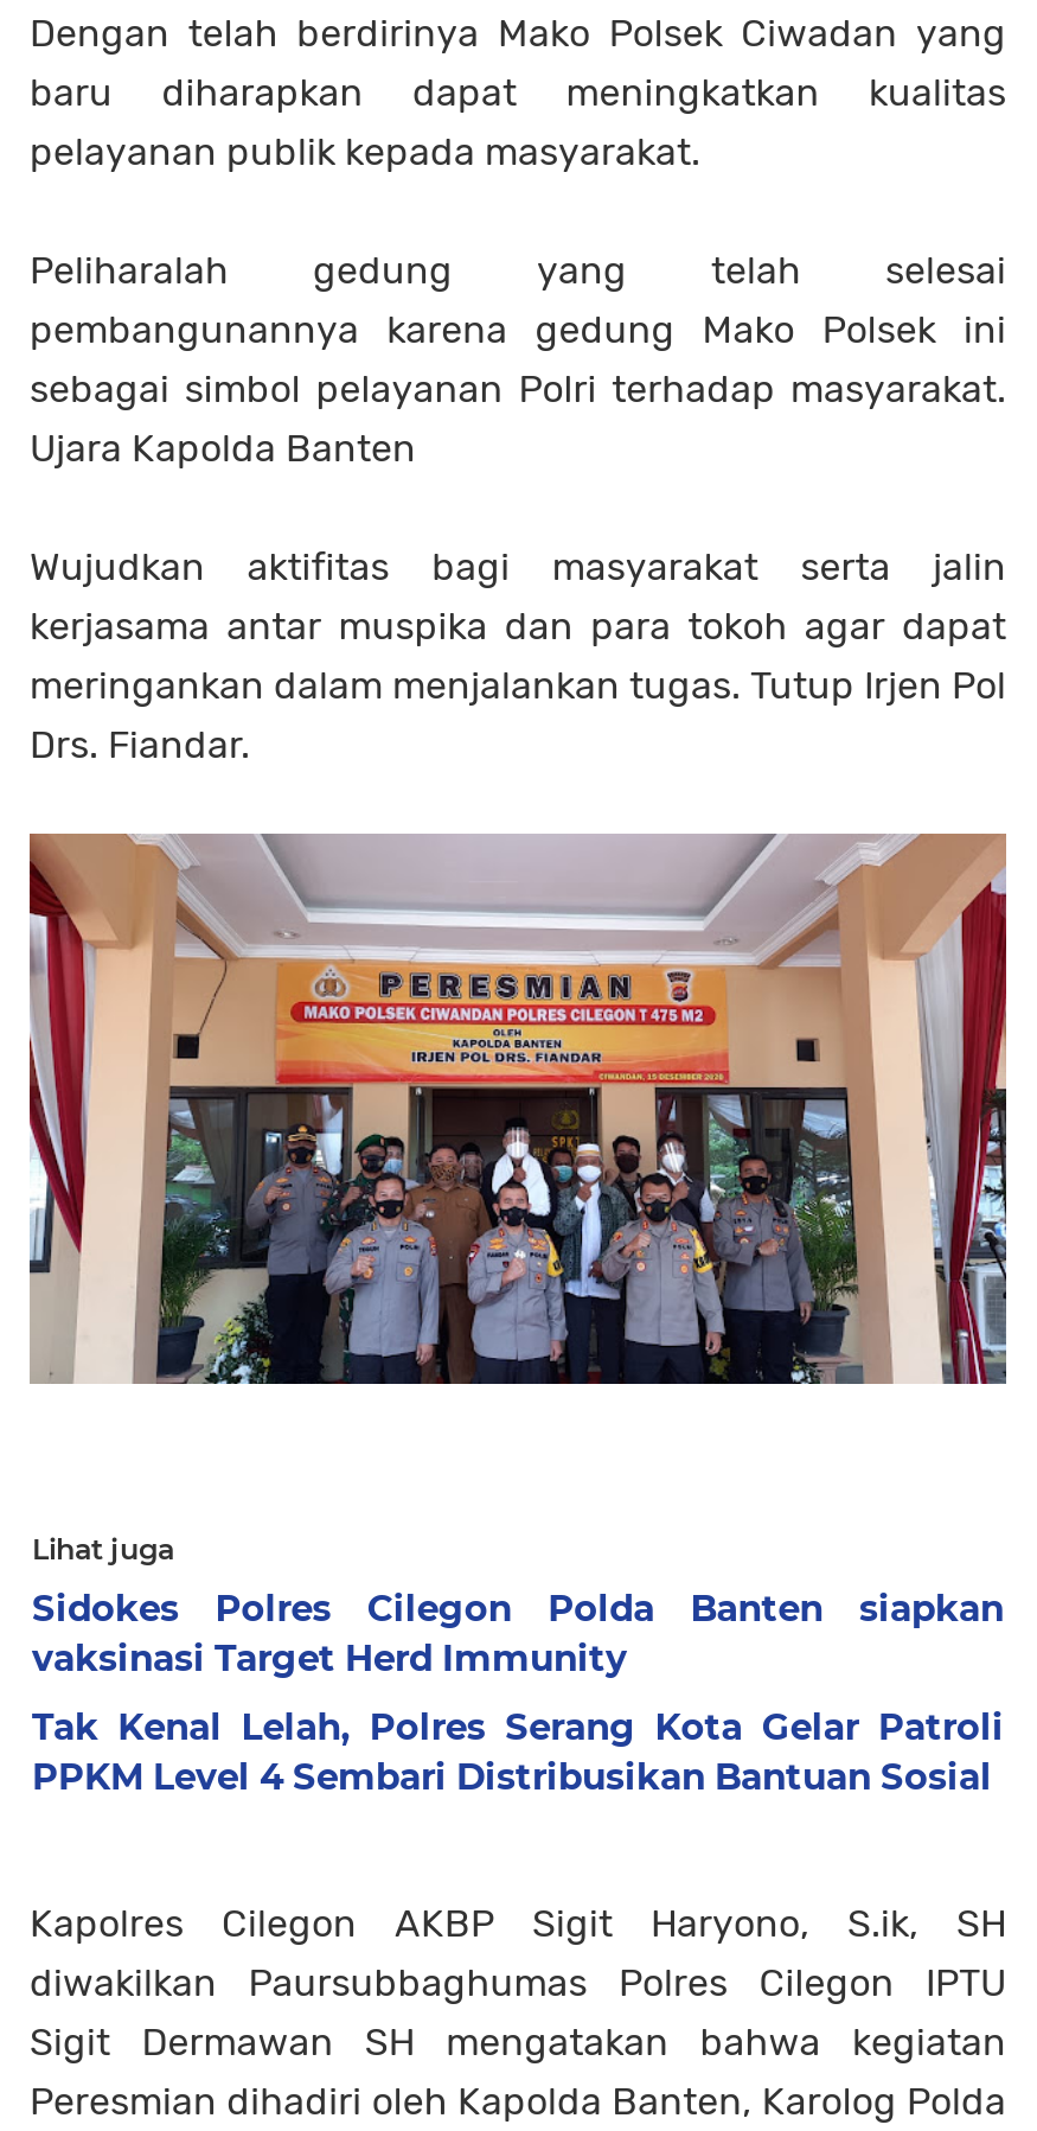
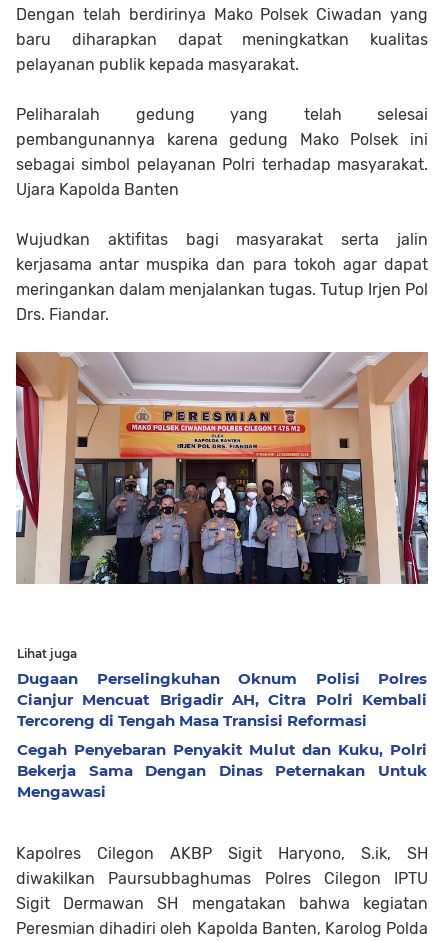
- Sidokes Polres Cilegon Polda Banten siapkan
- vaksinasi Target Herd Immunity
+ Dugaan Perselingkuhan Oknum Polisi Polres
+ Cianjur Mencuat Brigadir AH, Citra Polri Kembali
+ Tercoreng di Tengah Masa Transisi Reformasi

- Tak Kenal Lelah, Polres Serang Kota Gelar Patroli
- PPKM Level 4 Sembari Distribusikan Bantuan Sosial
+ Cegah Penyebaran Penyakit Mulut dan Kuku, Polri
+ Bekerja Sama Dengan Dinas Peternakan Untuk
+ Mengawasi
